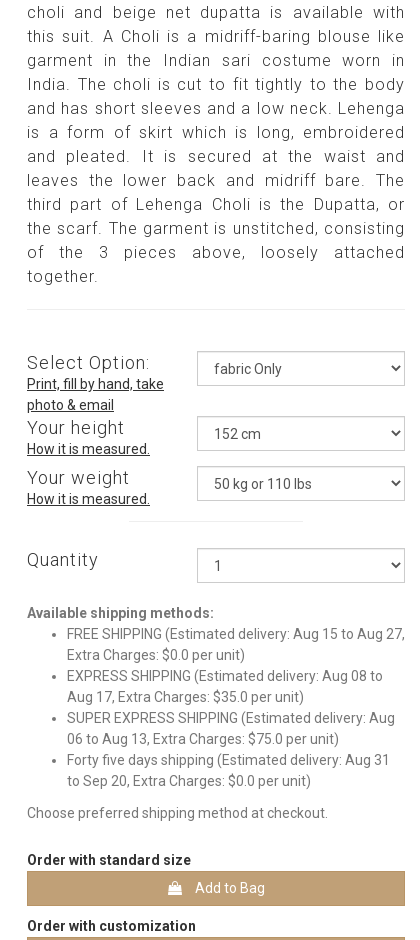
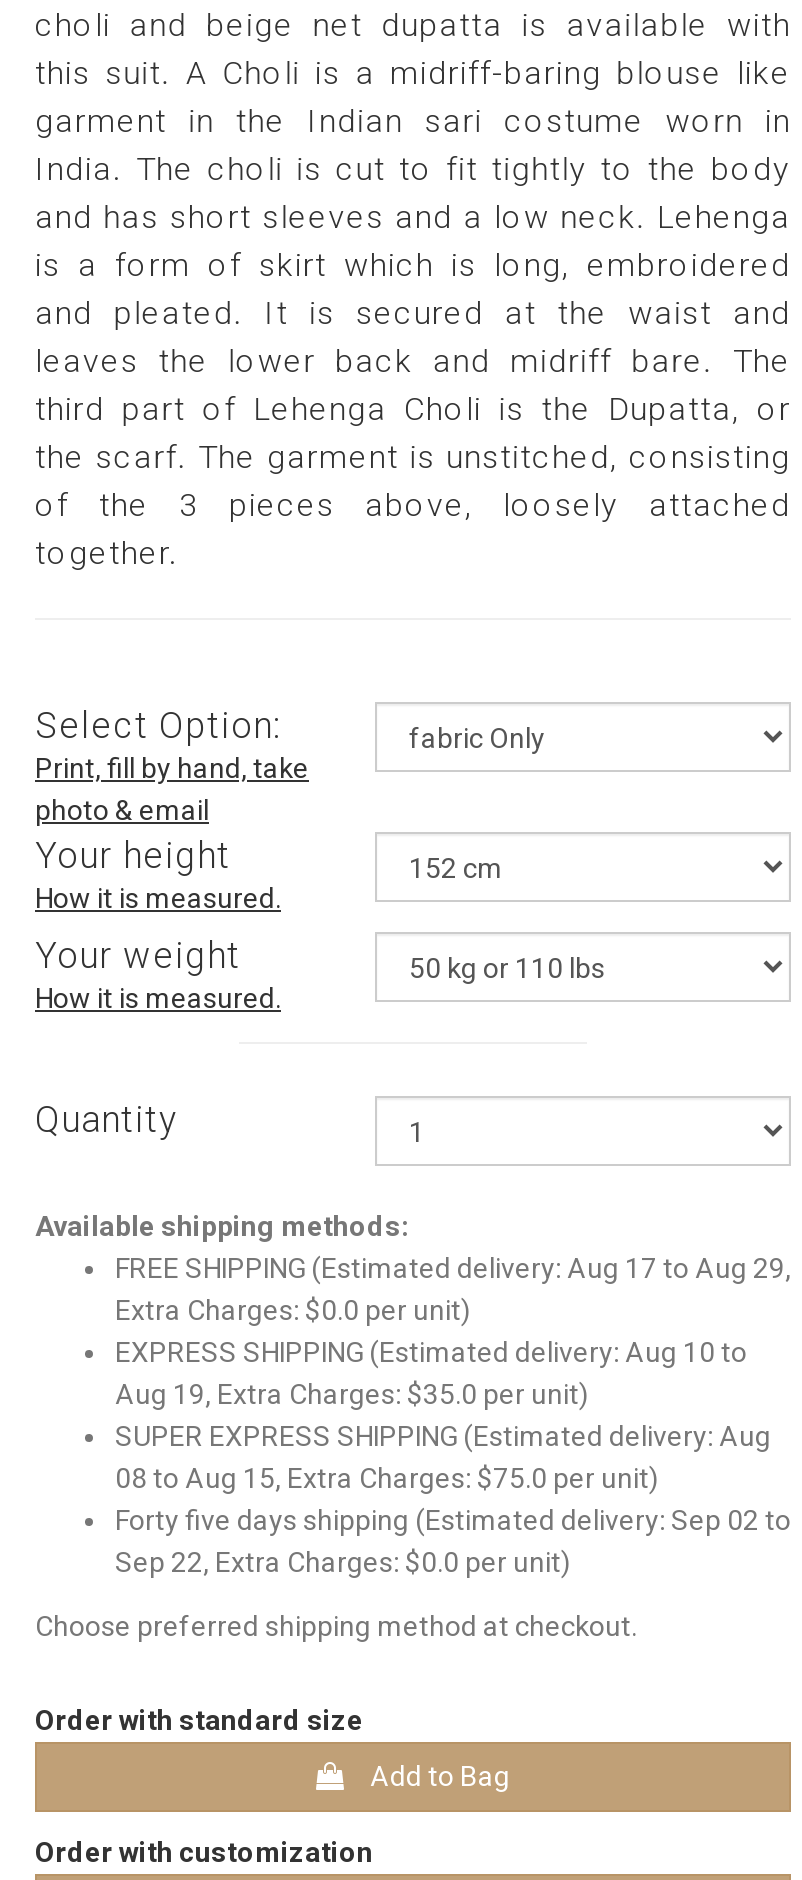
- FREE SHIPPING (Estimated delivery: Aug 15 to Aug 27,
+ FREE SHIPPING (Estimated delivery: Aug 17 to Aug 29,

- EXPRESS SHIPPING (Estimated delivery: Aug 08 to
+ EXPRESS SHIPPING (Estimated delivery: Aug 10 to

- Aug 17, Extra Charges: $35.0 per unit)
+ Aug 19, Extra Charges: $35.0 per unit)

- 06 to Aug 13, Extra Charges: $75.0 per unit)
- Forty five days shipping (Estimated delivery: Aug 31
- to Sep 20, Extra Charges: $0.0 per unit)
+ 08 to Aug 15, Extra Charges: $75.0 per unit)
+ Forty five days shipping (Estimated delivery: Sep 02 to
+ Sep 22, Extra Charges: $0.0 per unit)
